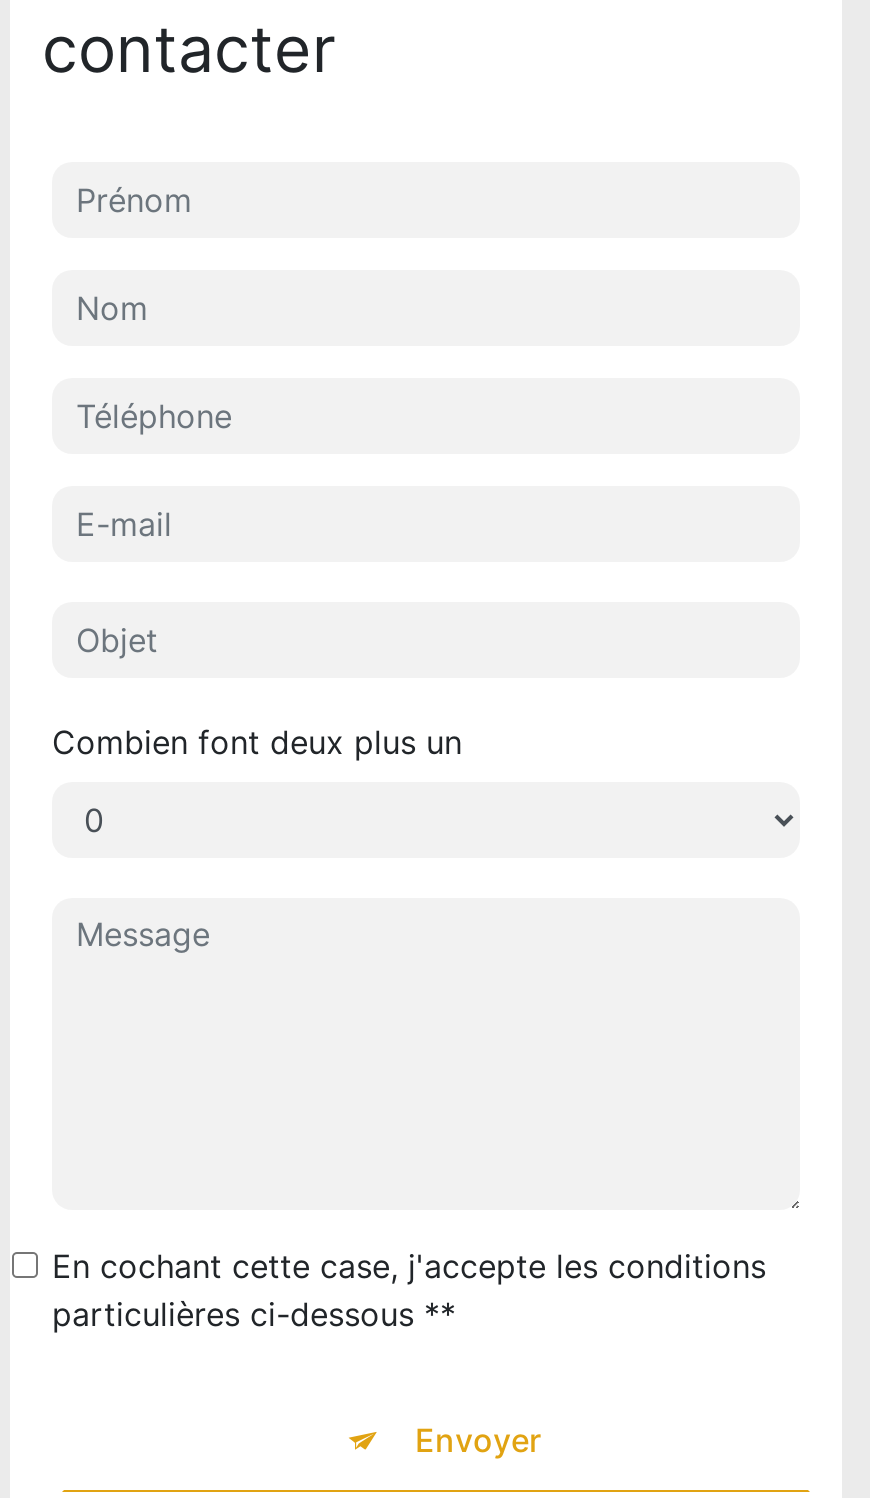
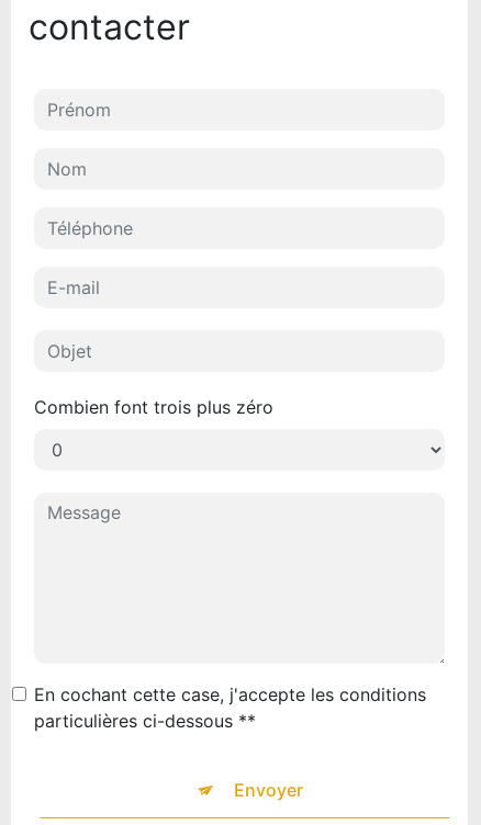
- Combien font deux plus un
+ Combien font trois plus zéro
